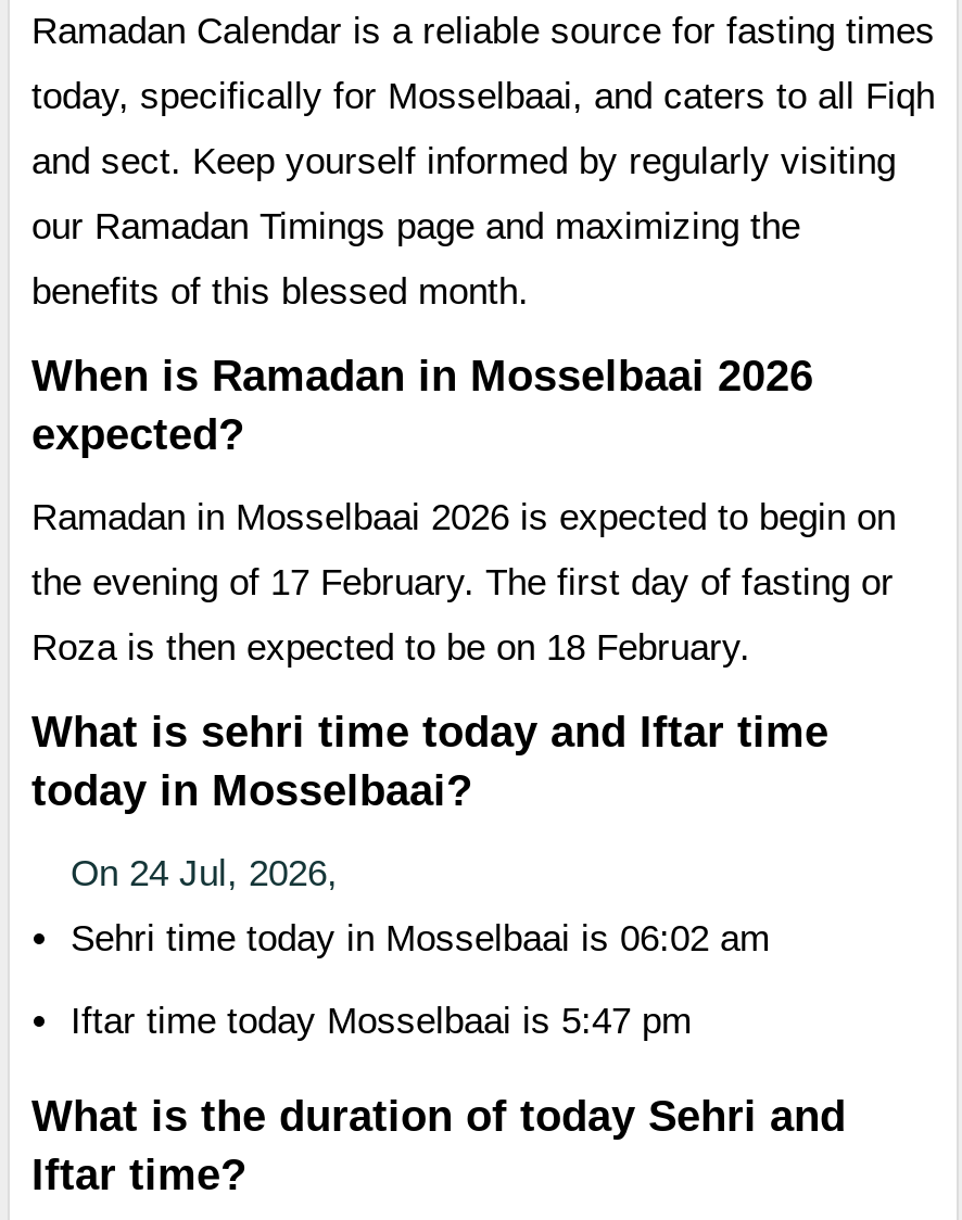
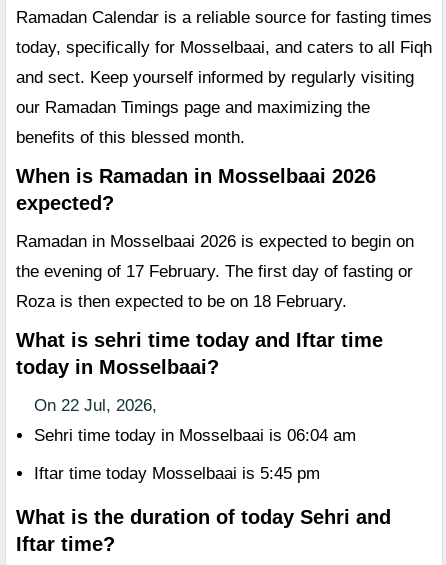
- On 24 Jul, 2026,
+ On 22 Jul, 2026,

- Sehri time today in Mosselbaai is 06:02 am
+ Sehri time today in Mosselbaai is 06:04 am

- Iftar time today Mosselbaai is 5:47 pm
+ Iftar time today Mosselbaai is 5:45 pm
